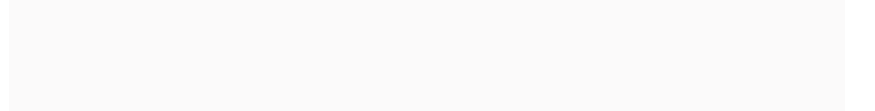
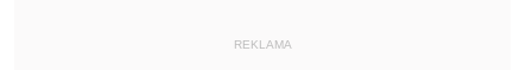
+ REKLAMA
